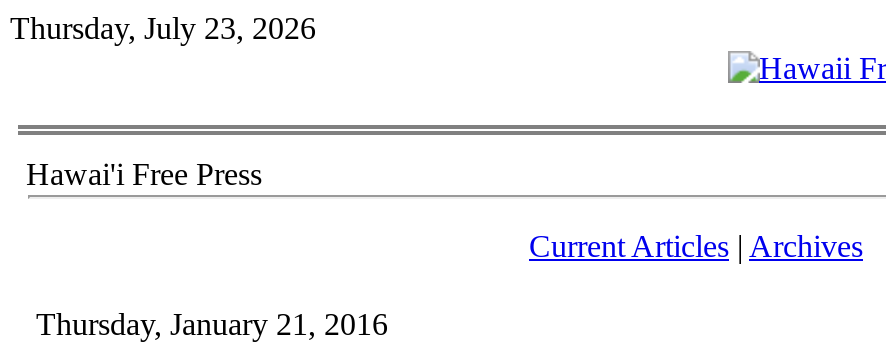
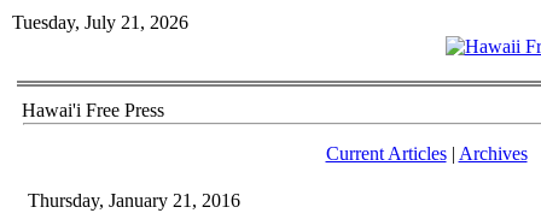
- Thursday, July 23, 2026
+ Tuesday, July 21, 2026
